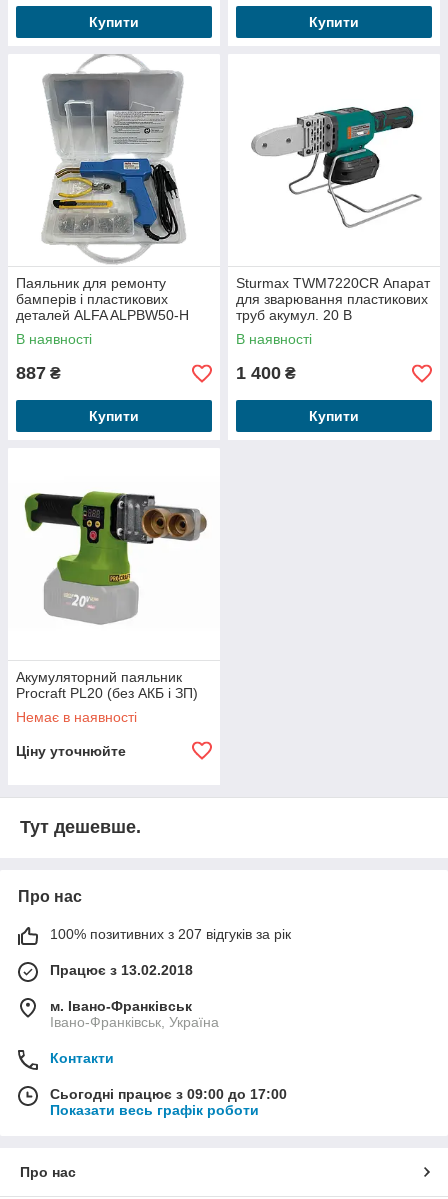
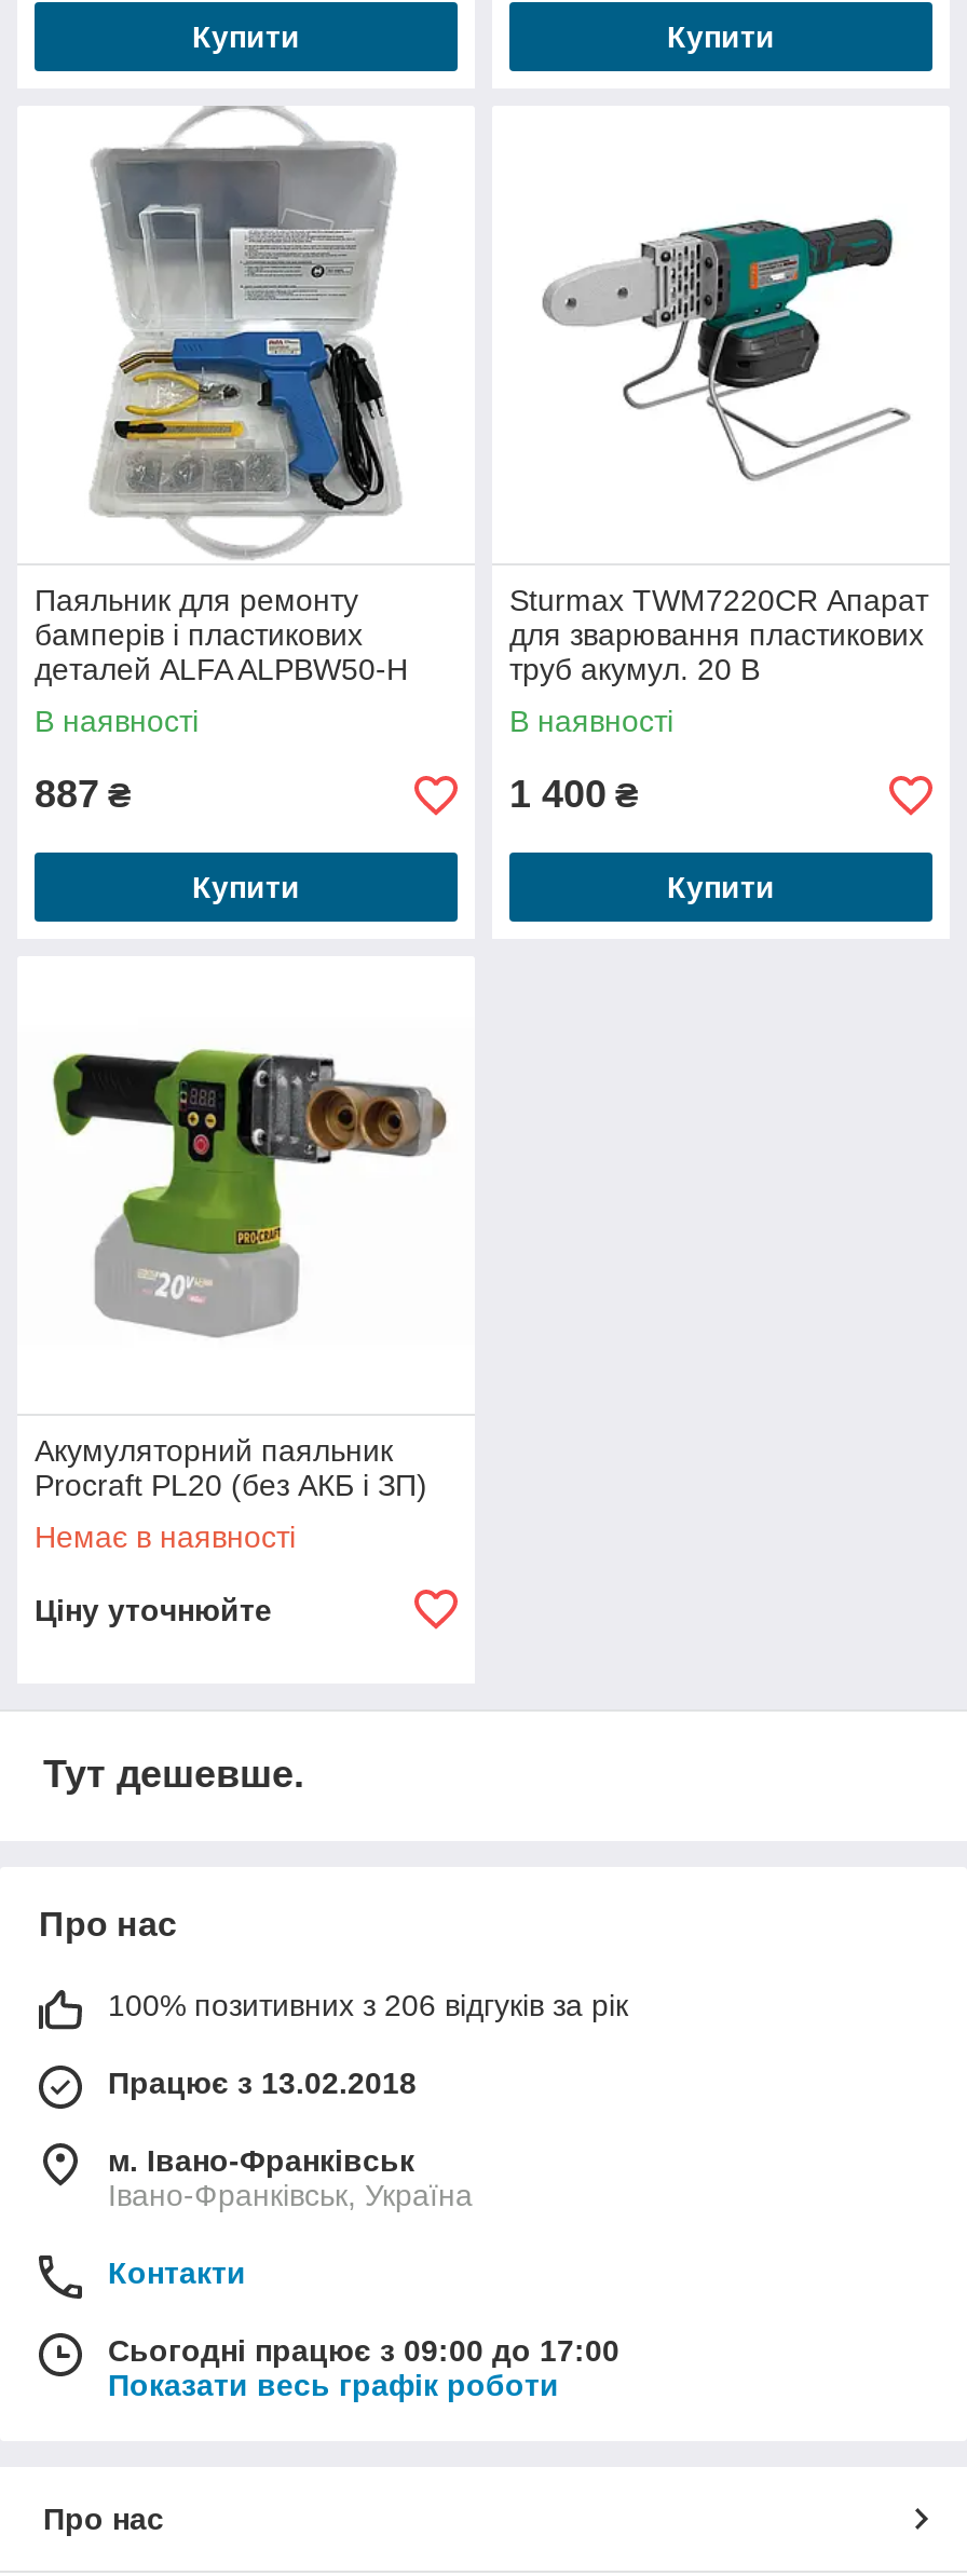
- 100% позитивних з 207 відгуків за рік
+ 100% позитивних з 206 відгуків за рік
